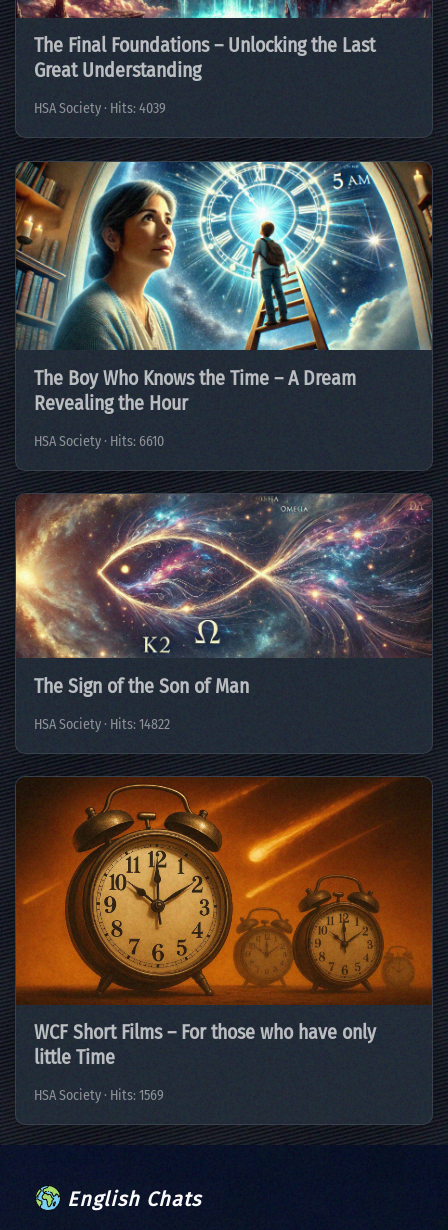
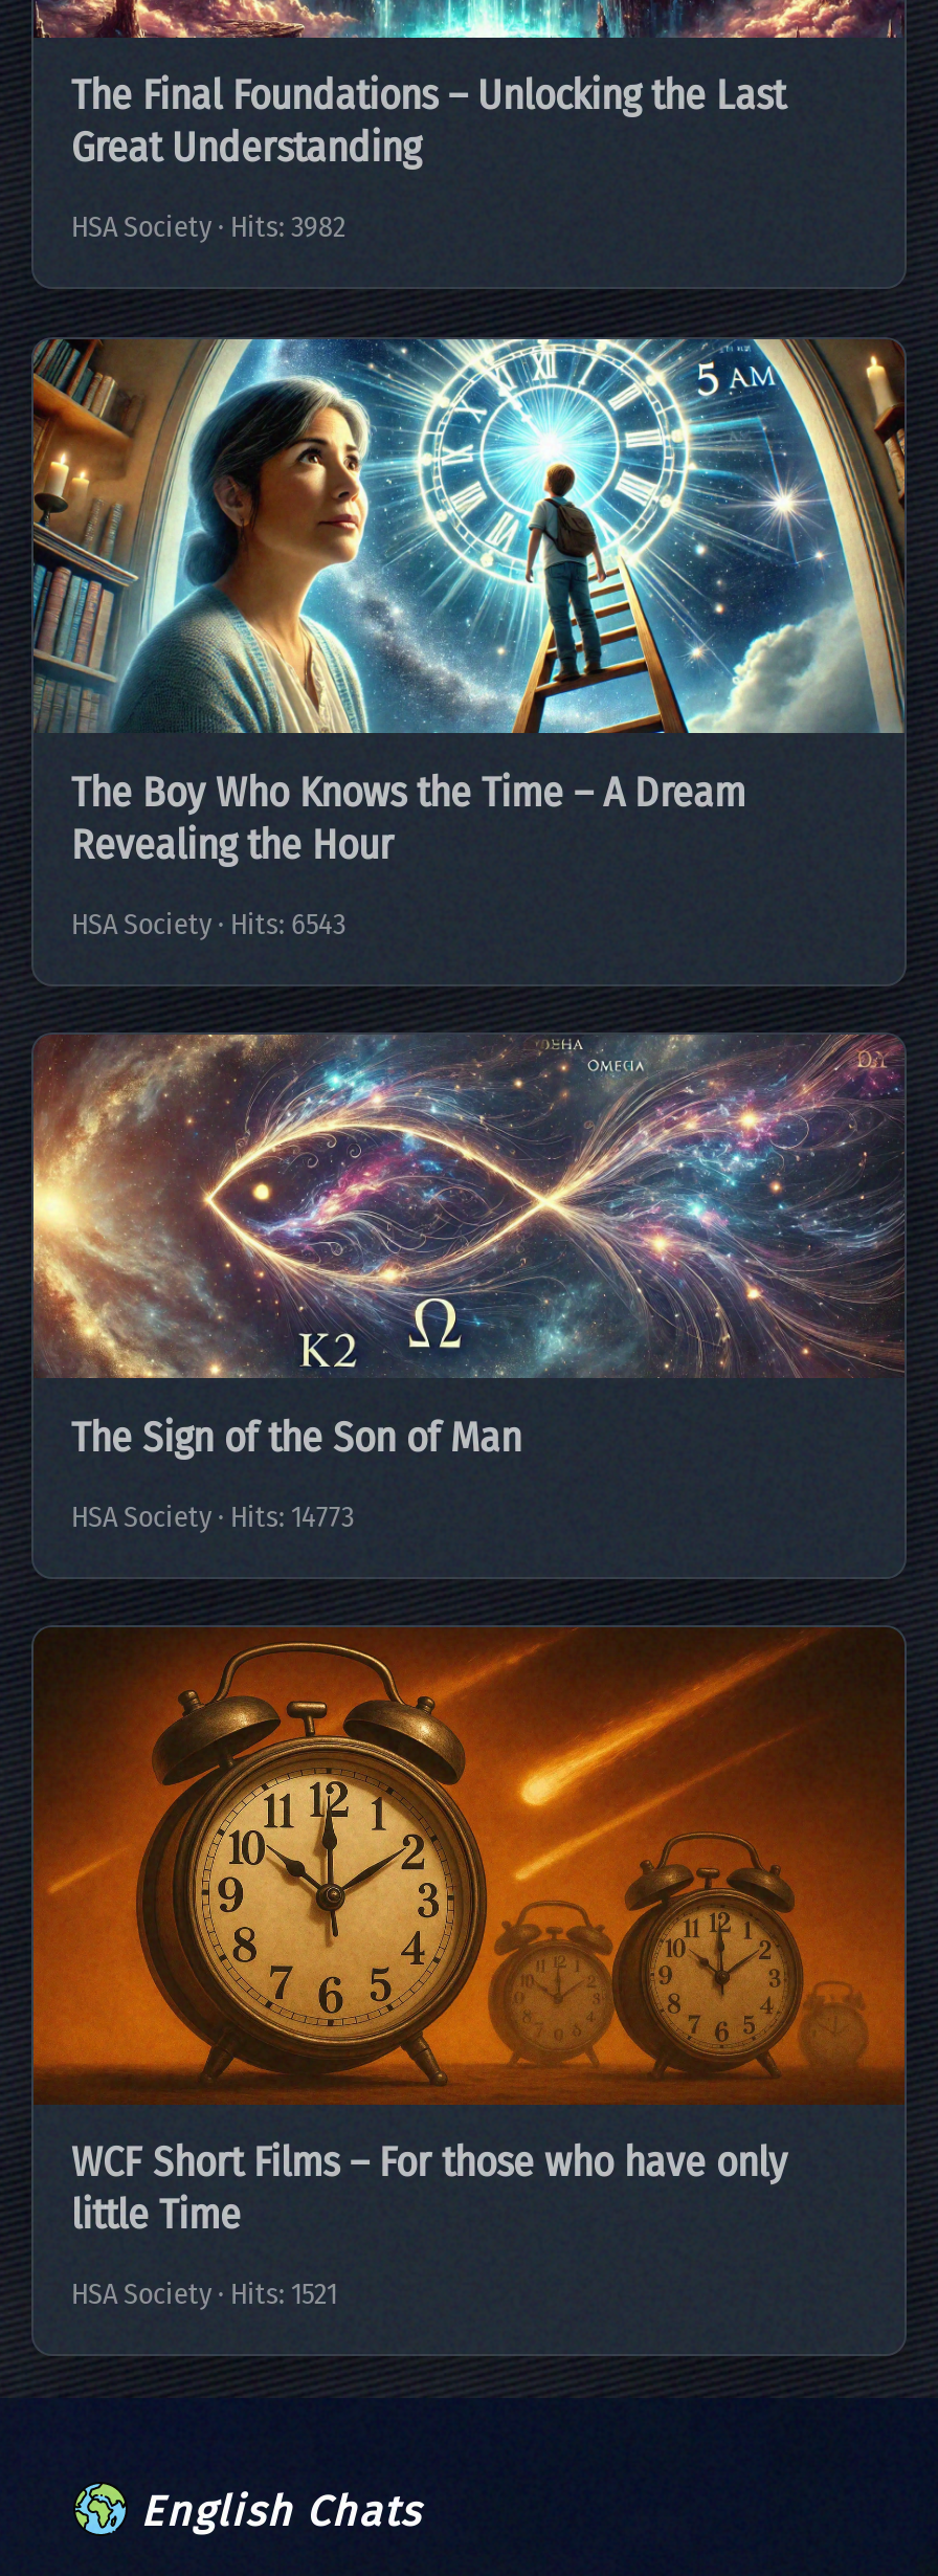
- HSA Society · Hits: 4039
+ HSA Society · Hits: 3982

- HSA Society · Hits: 6610
+ HSA Society · Hits: 6543

- HSA Society · Hits: 14822
+ HSA Society · Hits: 14773

- HSA Society · Hits: 1569
+ HSA Society · Hits: 1521
